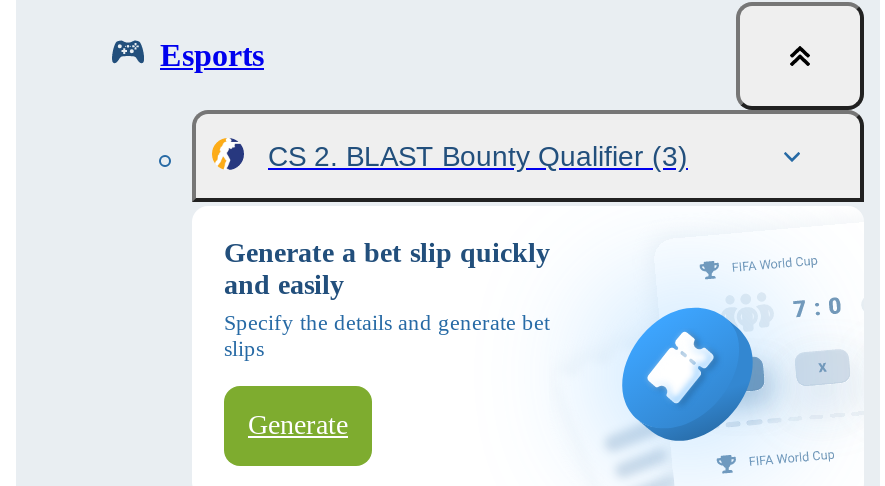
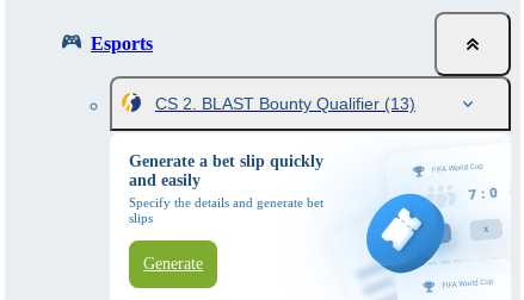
- CS 2. BLAST Bounty Qualifier (3)
+ CS 2. BLAST Bounty Qualifier (13)
